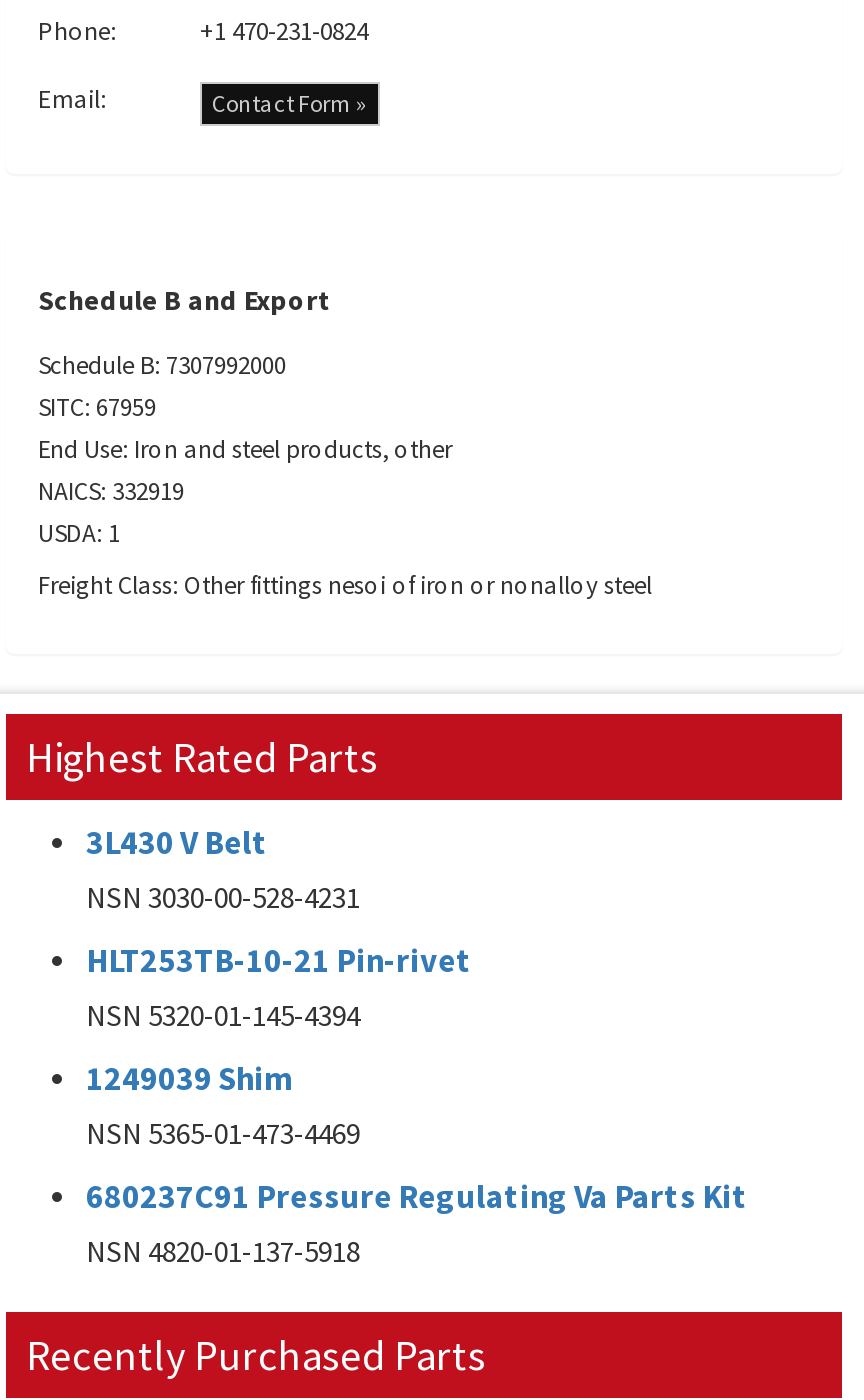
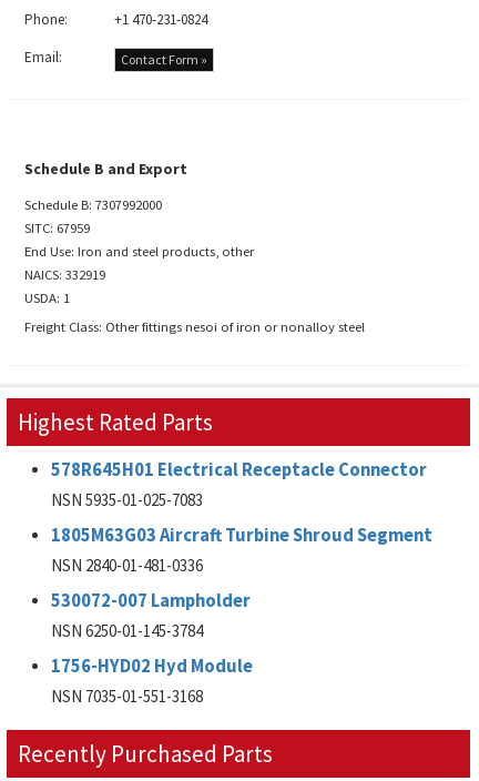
- 3L430 V Belt
- NSN 3030-00-528-4231
+ 578R645H01 Electrical Receptacle Connector
+ NSN 5935-01-025-7083

- HLT253TB-10-21 Pin-rivet
- NSN 5320-01-145-4394
+ 1805M63G03 Aircraft Turbine Shroud Segment
+ NSN 2840-01-481-0336

- 1249039 Shim
- NSN 5365-01-473-4469
+ 530072-007 Lampholder
+ NSN 6250-01-145-3784

- 680237C91 Pressure Regulating Va Parts Kit
- NSN 4820-01-137-5918
+ 1756-HYD02 Hyd Module
+ NSN 7035-01-551-3168
